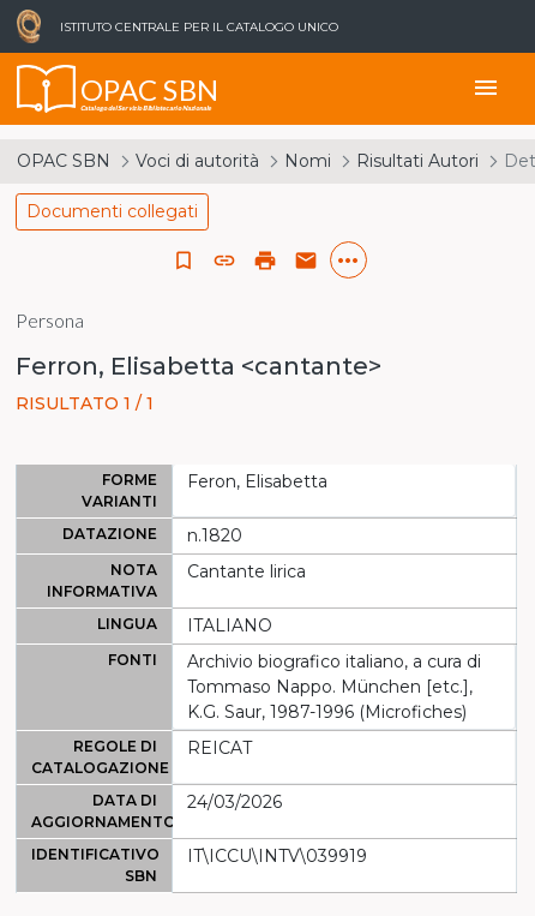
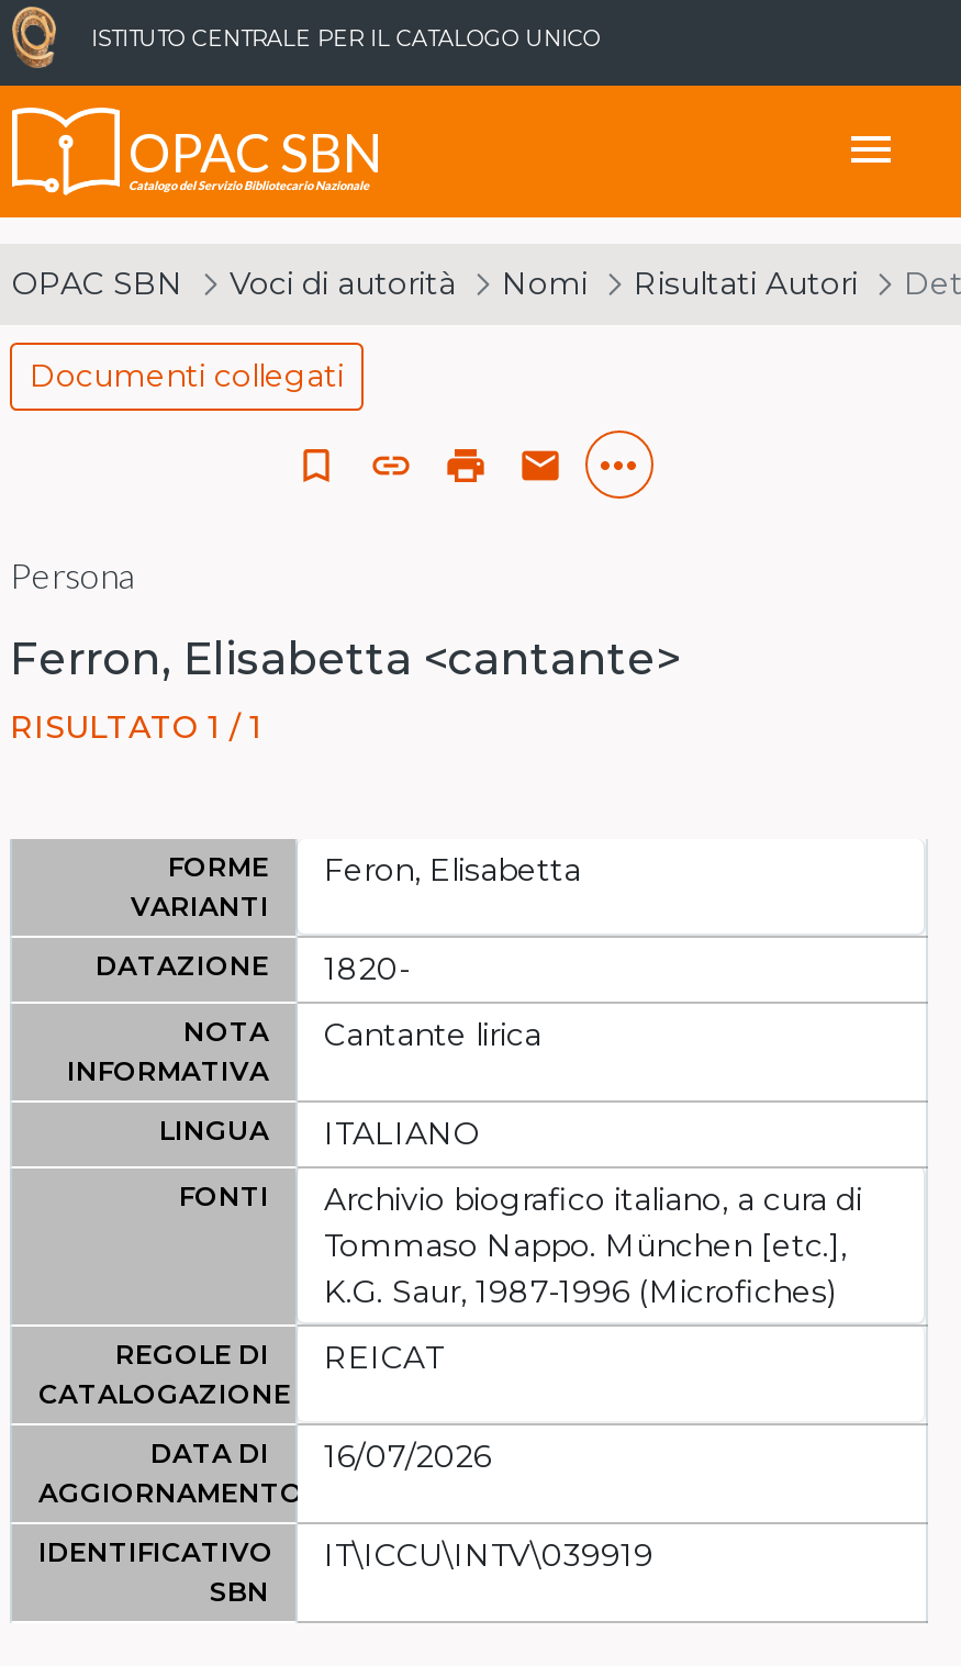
- DATAZIONE n.1820
+ DATAZIONE 1820-

- DATA DI 24/03/2026
+ DATA DI 16/07/2026
